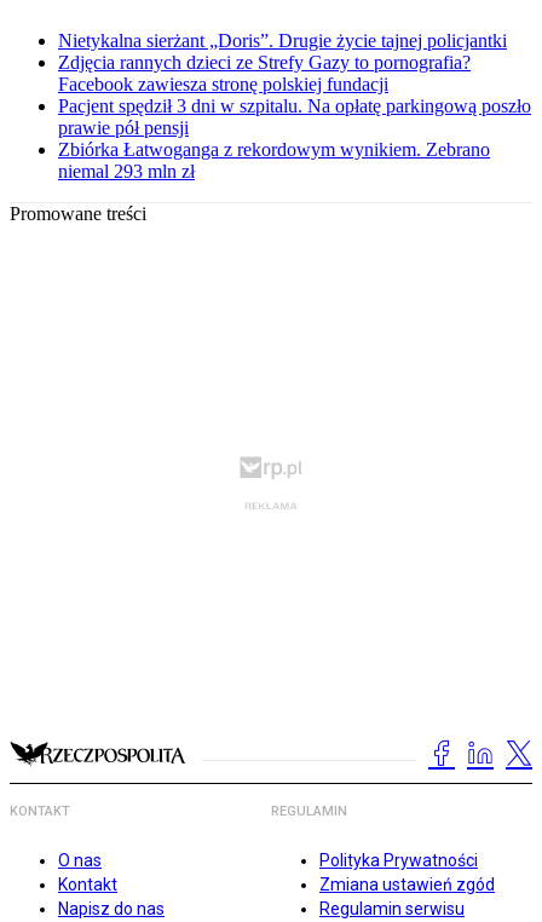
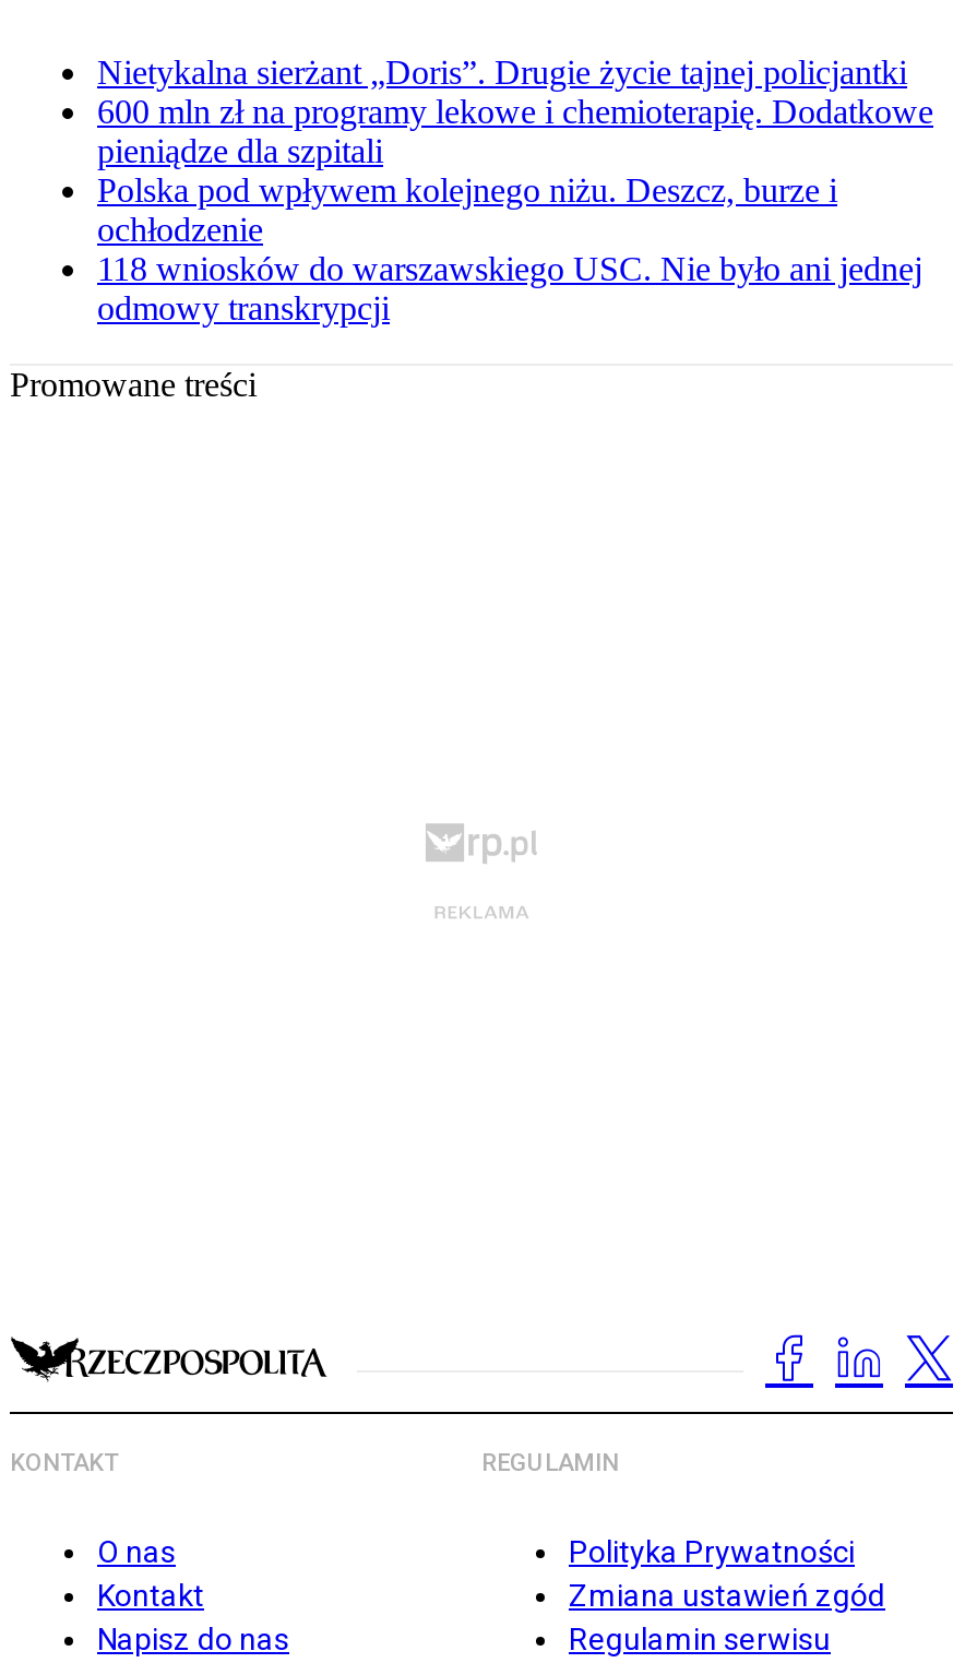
- Zdjęcia rannych dzieci ze Strefy Gazy to pornografia?
- Facebook zawiesza stronę polskiej fundacji
- Pacjent spędził 3 dni w szpitalu. Na opłatę parkingową poszło
- prawie pół pensji
- Zbiórka Łatwoganga z rekordowym wynikiem. Zebrano
- niemal 293 mln zł
+ 600 mln zł na programy lekowe i chemioterapię. Dodatkowe
+ pieniądze dla szpitali
+ Polska pod wpływem kolejnego niżu. Deszcz, burze i
+ ochłodzenie
+ 118 wniosków do warszawskiego USC. Nie było ani jednej
+ odmowy transkrypcji
